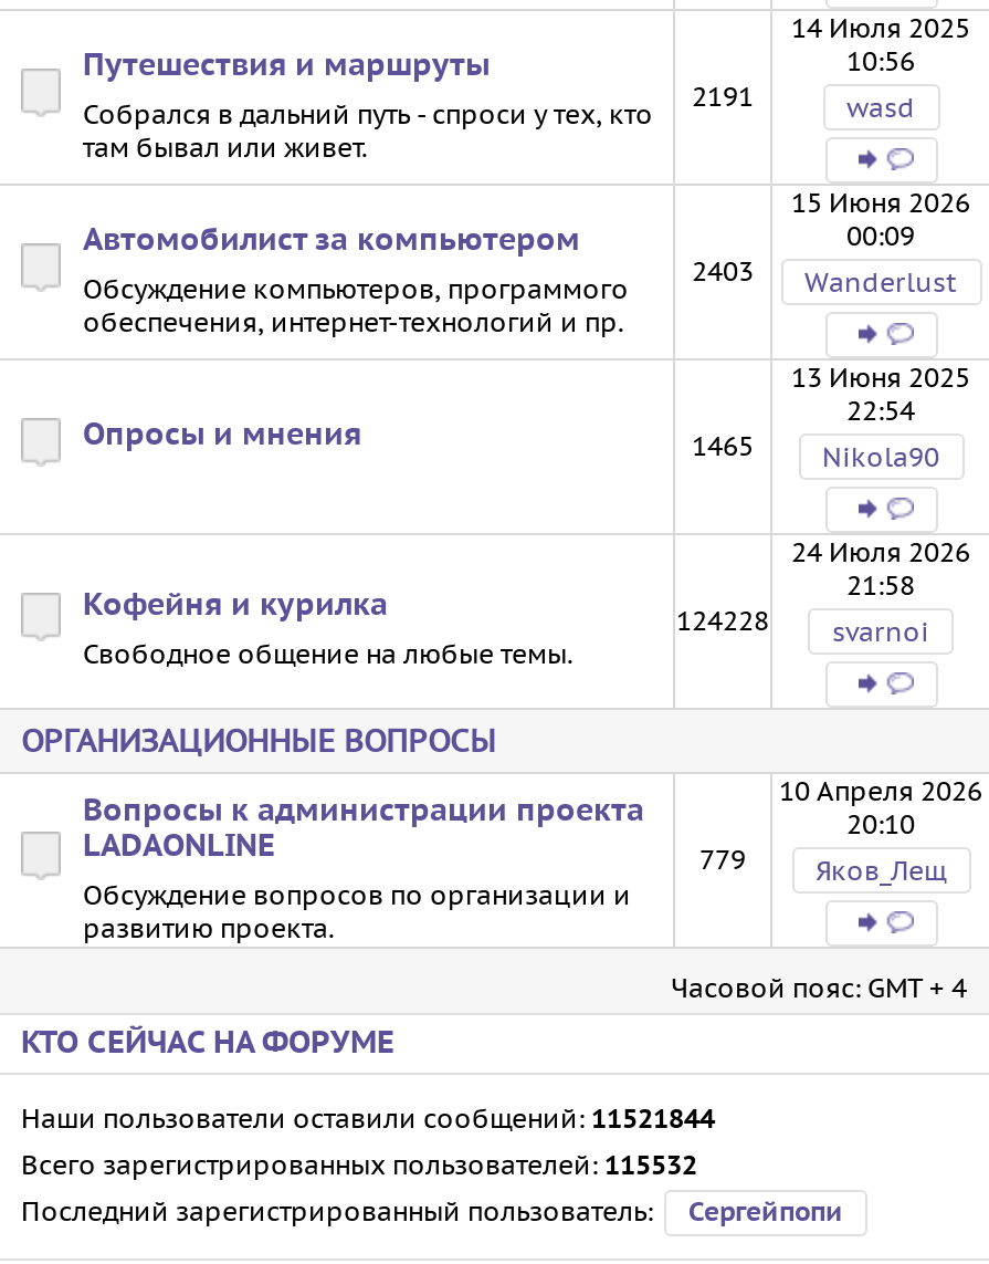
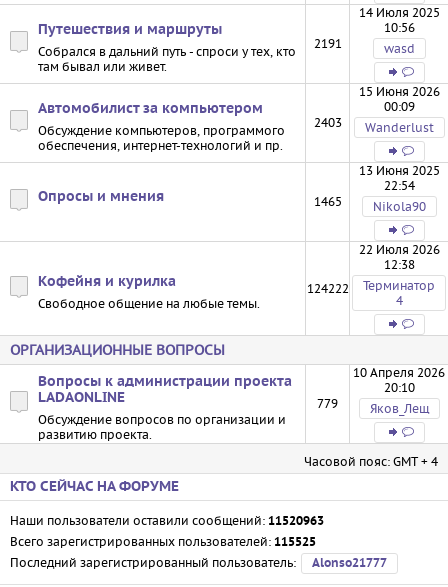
- 24 Июля 2026
- 21:58
- svarnoi
+ 22 Июля 2026
+ 12:38
+ Терминатор
+ 4

- 124228
+ 124222

- Наши пользователи оставили сообщений: 11521844
+ Наши пользователи оставили сообщений: 11520963

- Всего зарегистрированных пользователей: 115532
+ Всего зарегистрированных пользователей: 115525

- Сергейпопи
+ Alonso21777
